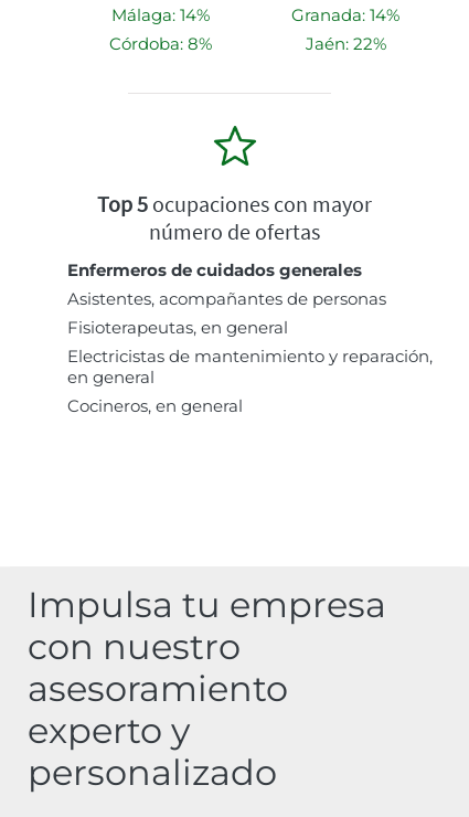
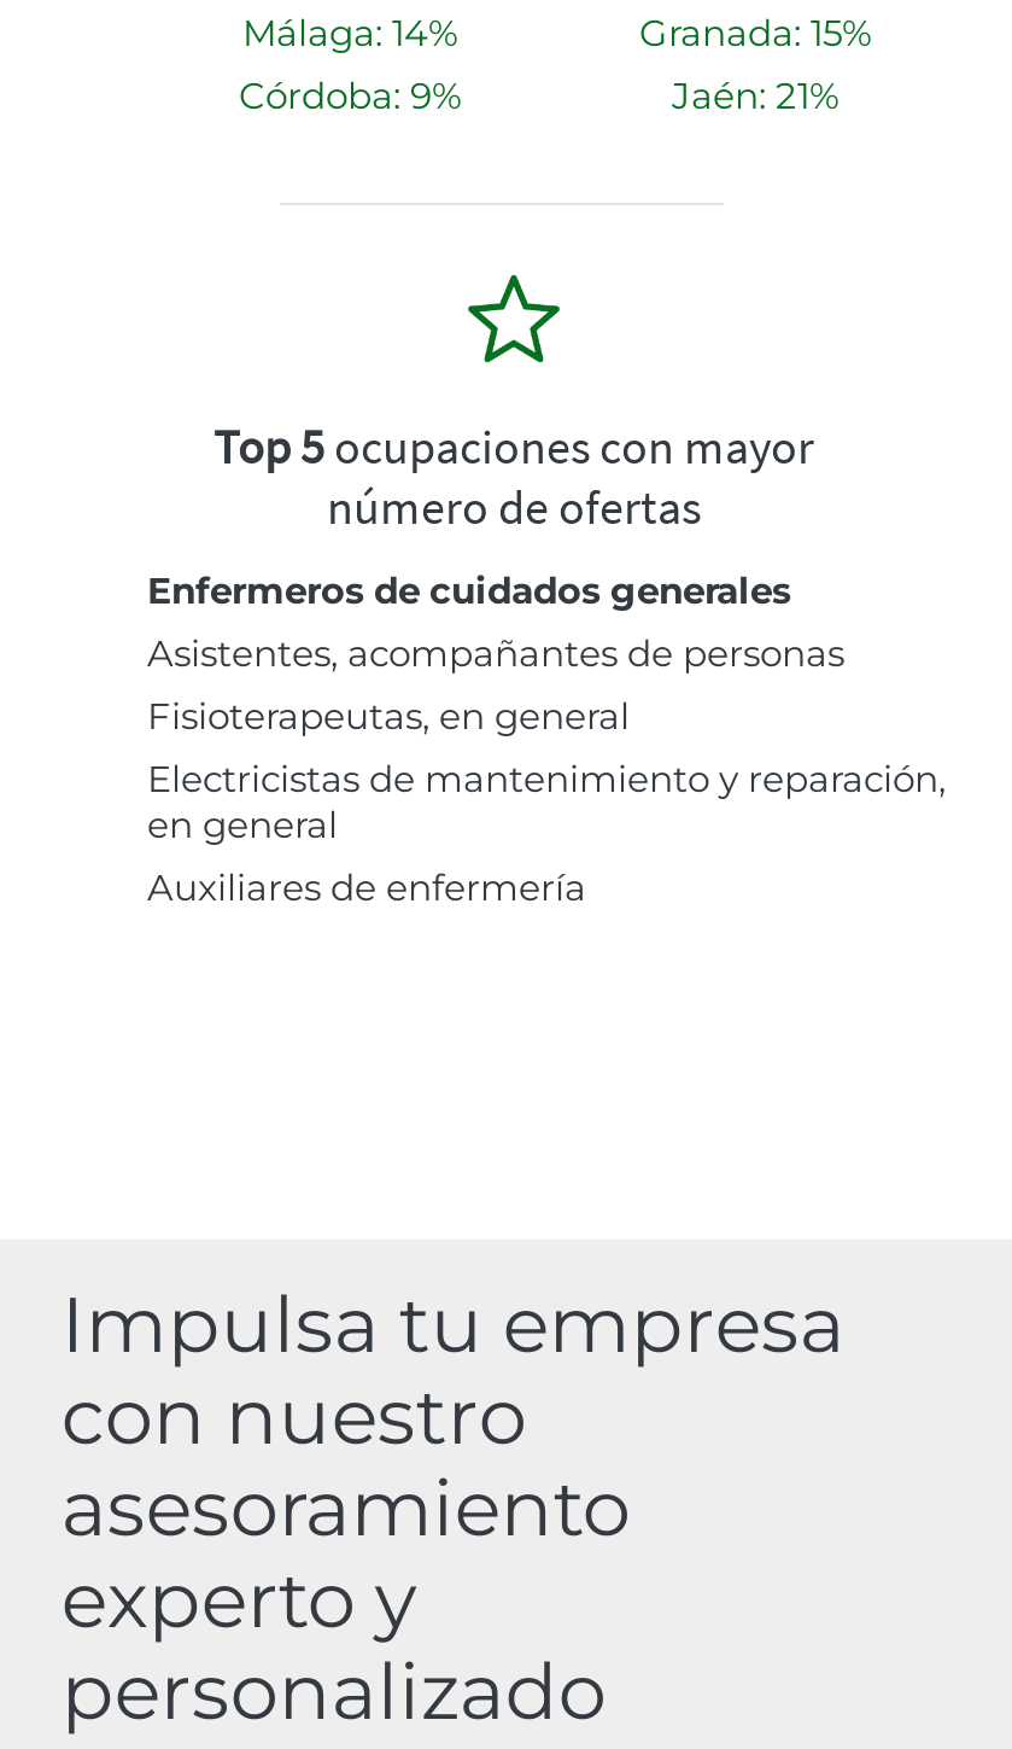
- Granada: 14%
+ Granada: 15%

- Córdoba: 8%
+ Córdoba: 9%

- Jaén: 22%
+ Jaén: 21%

- Cocineros, en general
+ Auxiliares de enfermería
